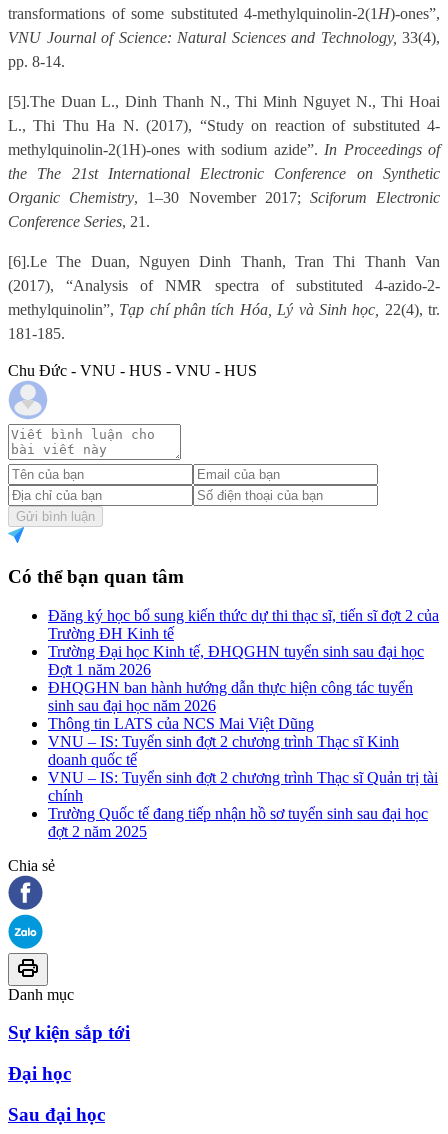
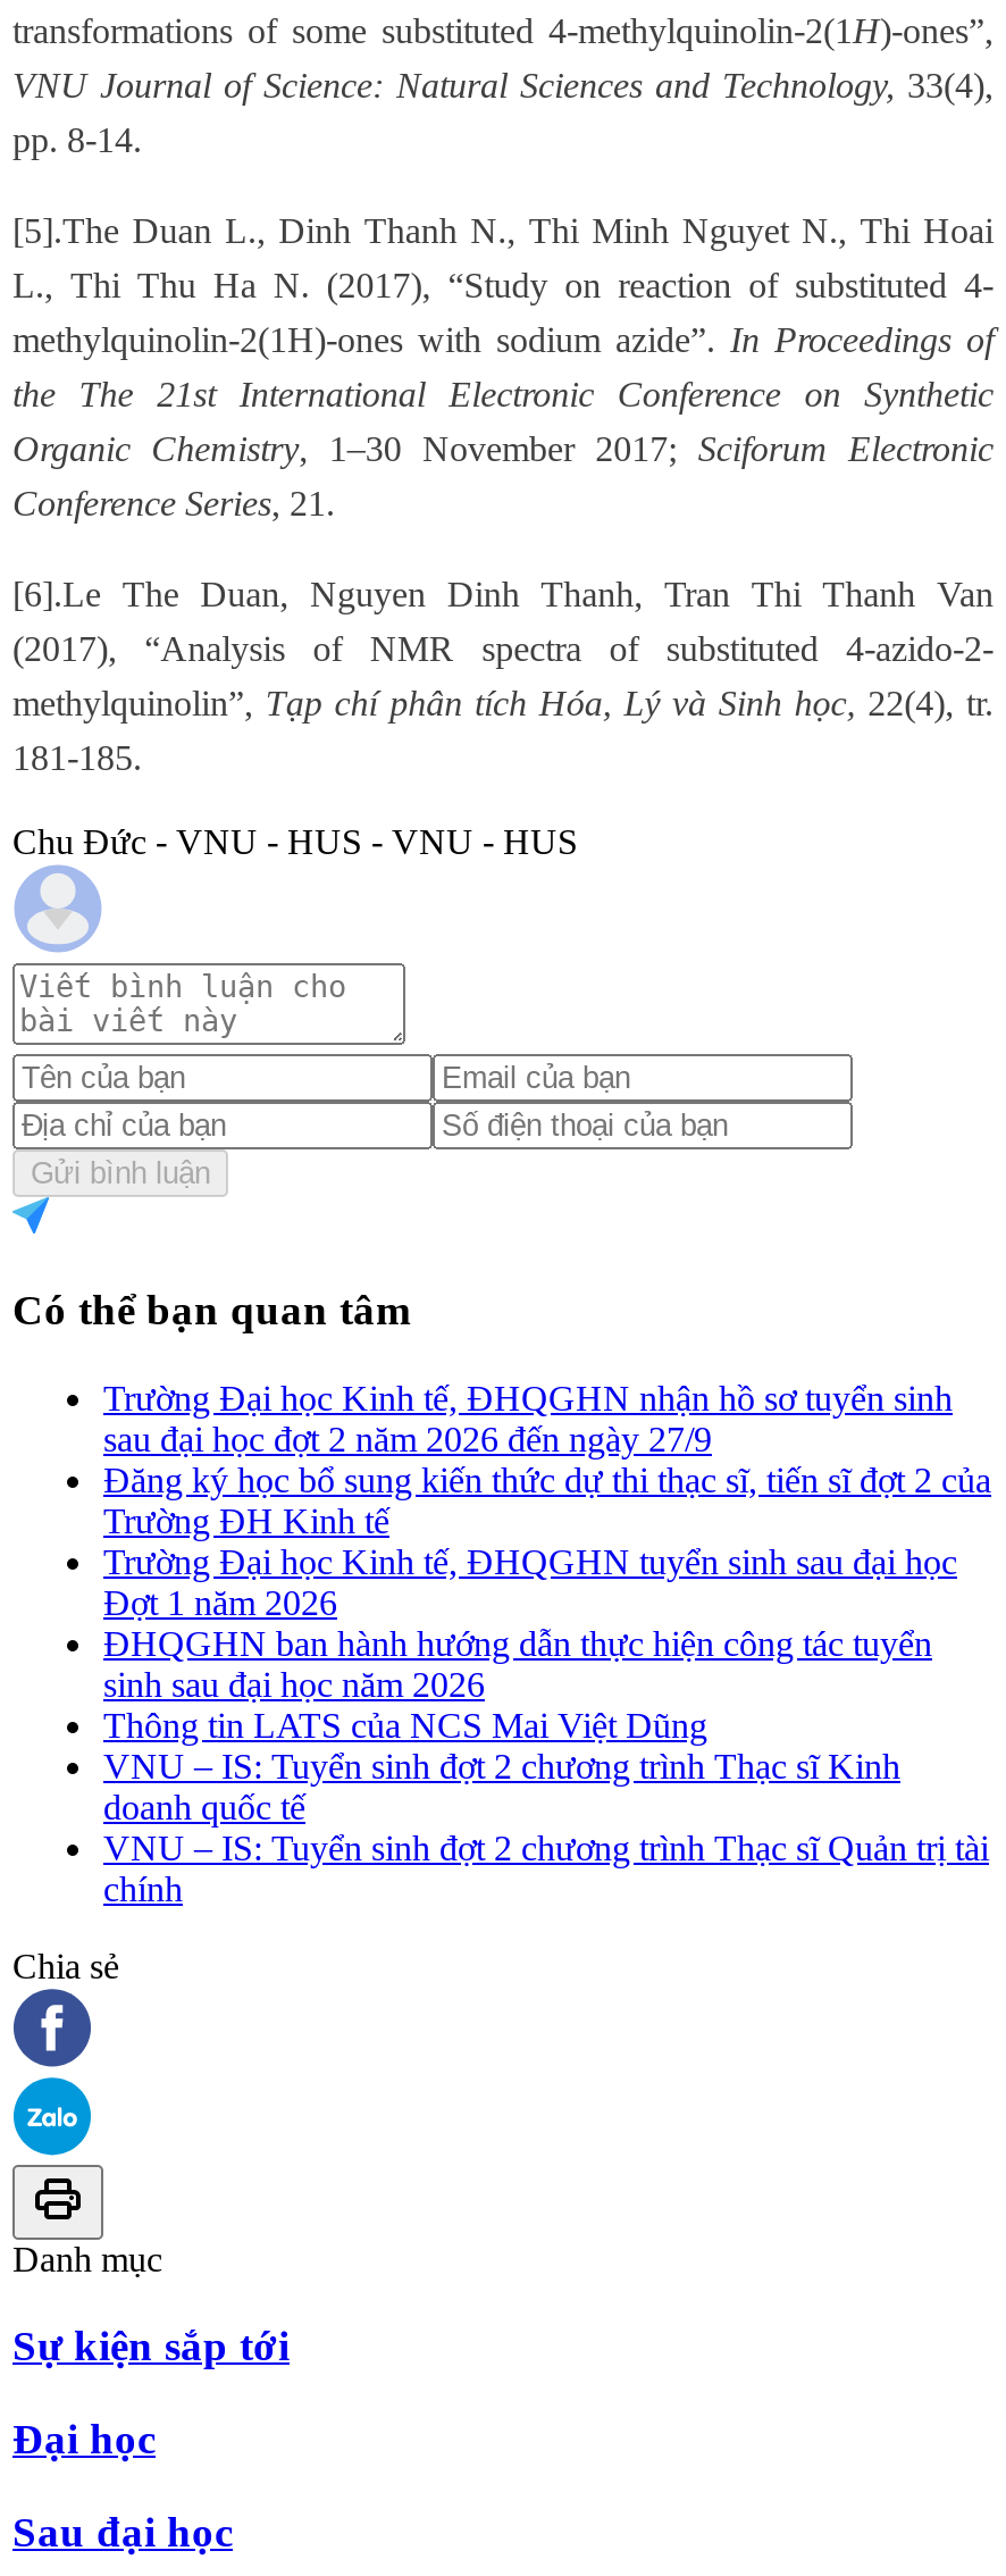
+ Trường Đại học Kinh tế, ĐHQGHN nhận hồ sơ tuyển sinh
+ sau đại học đợt 2 năm 2026 đến ngày 27/9

moved down: Đăng ký học bổ sung kiến thức dự thi thạc sĩ, tiến sĩ đợt 2 của | Trường ĐH Kinh tế | Trường Đại học Kinh tế, ĐHQGHN tuyển sinh sau đại học | ... | VNU – IS: Tuyển sinh đợt 2 chương trình Thạc sĩ Quản trị tài | chính

- Trường Quốc tế đang tiếp nhận hồ sơ tuyển sinh sau đại học
- đợt 2 năm 2025
